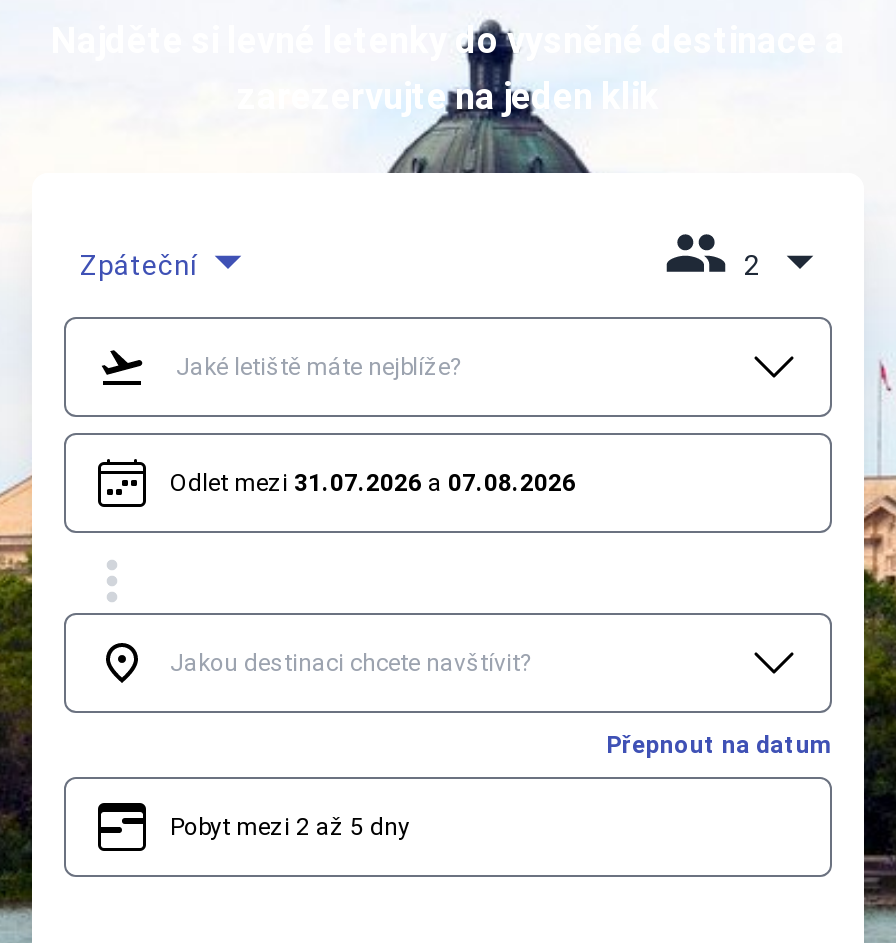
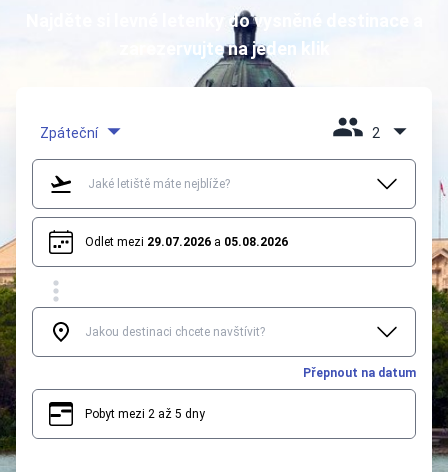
- Odlet mezi 31.07.2026 a 07.08.2026
+ Odlet mezi 29.07.2026 a 05.08.2026
